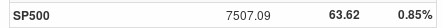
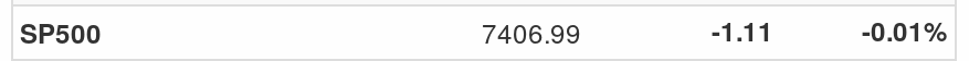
- 7507.09
+ 7406.99

- 63.62
+ -1.11

- 0.85%
+ -0.01%
